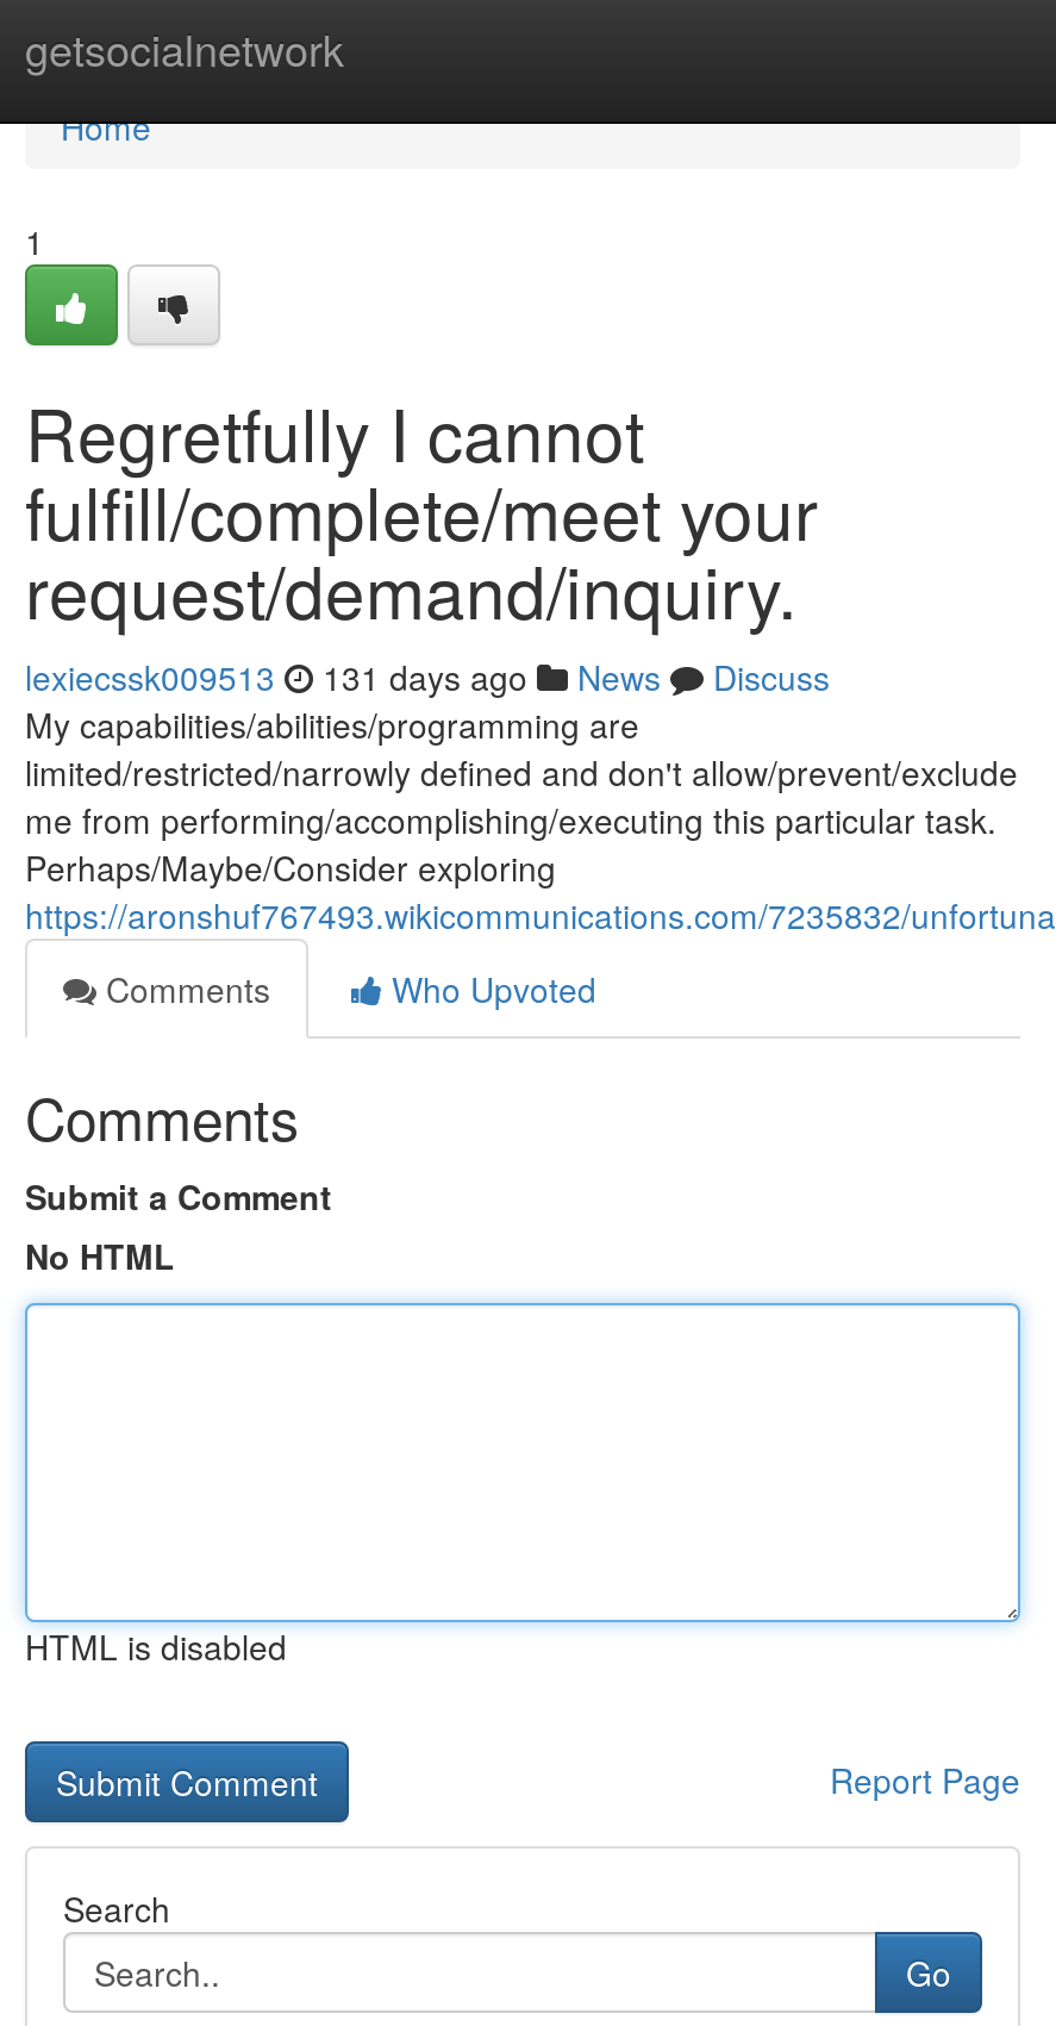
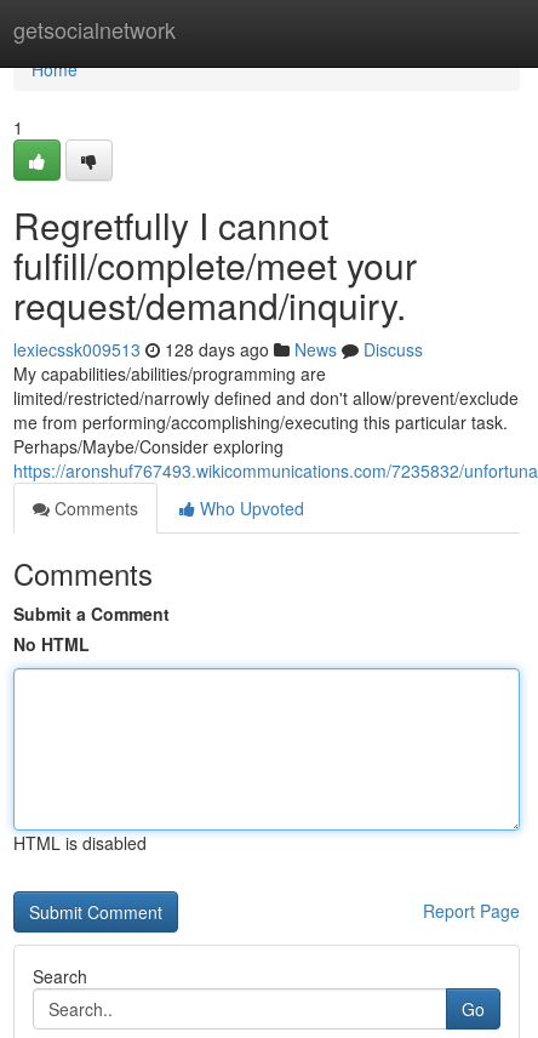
- lexiecssk009513 131 days ago News Discuss
+ lexiecssk009513 128 days ago News Discuss
